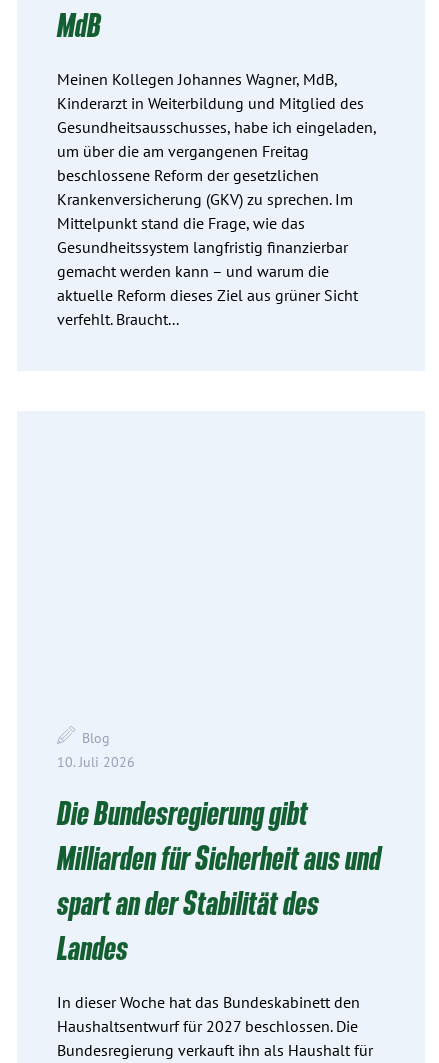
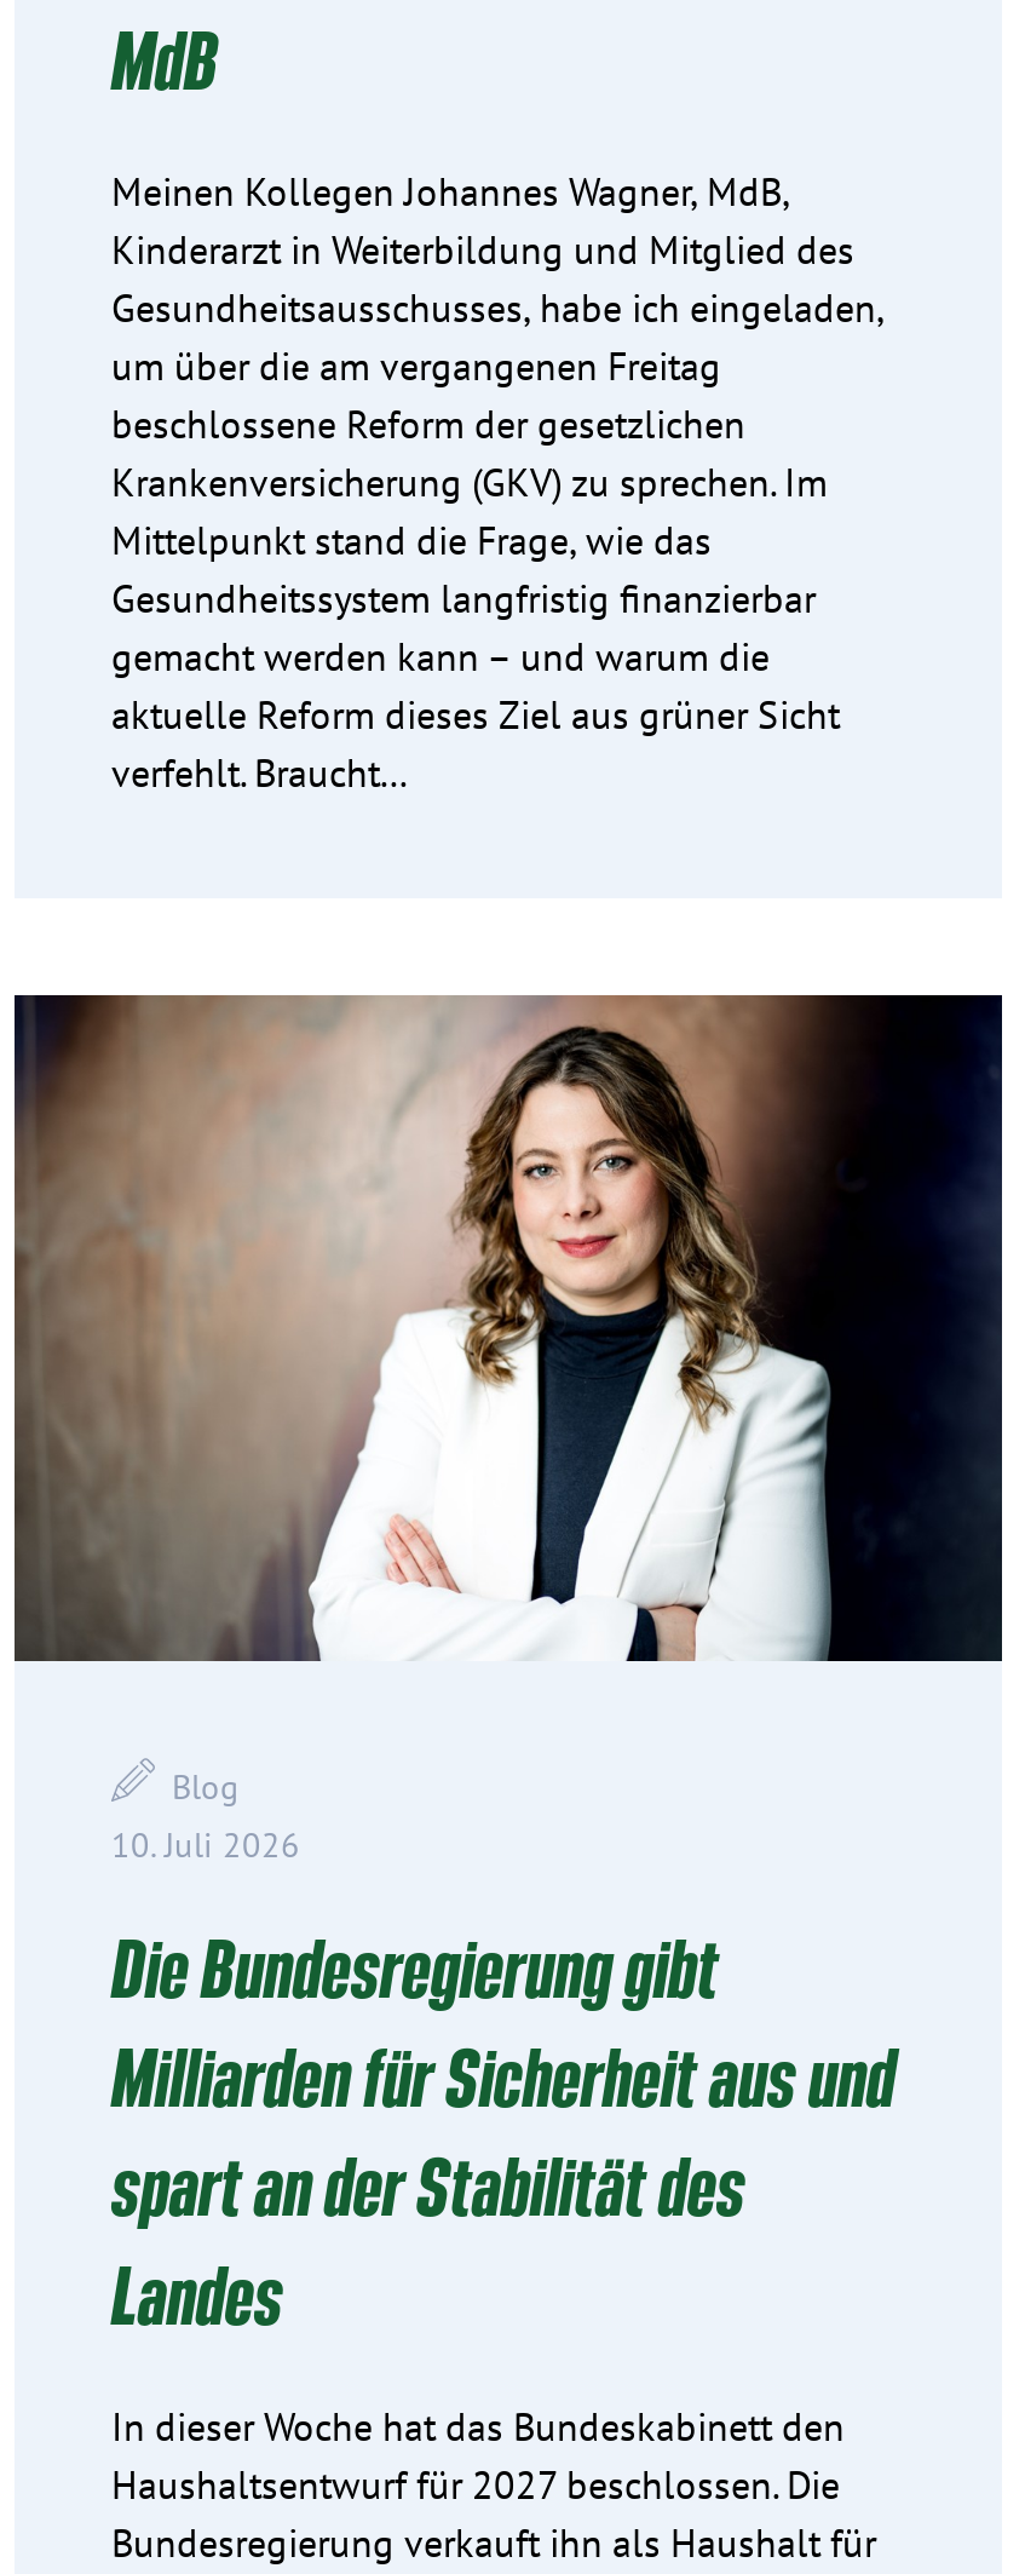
+ [image]
